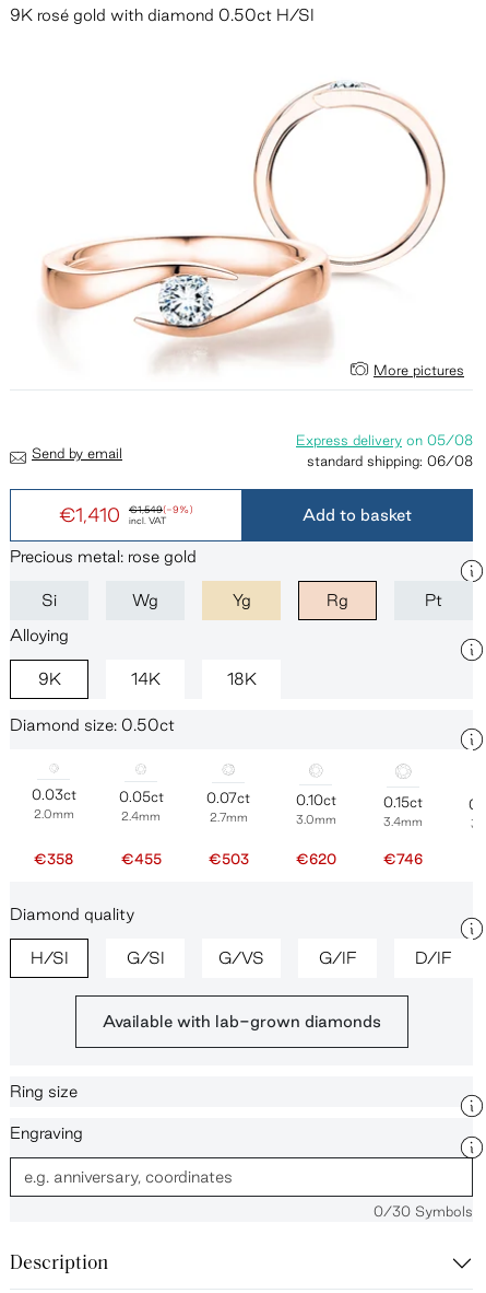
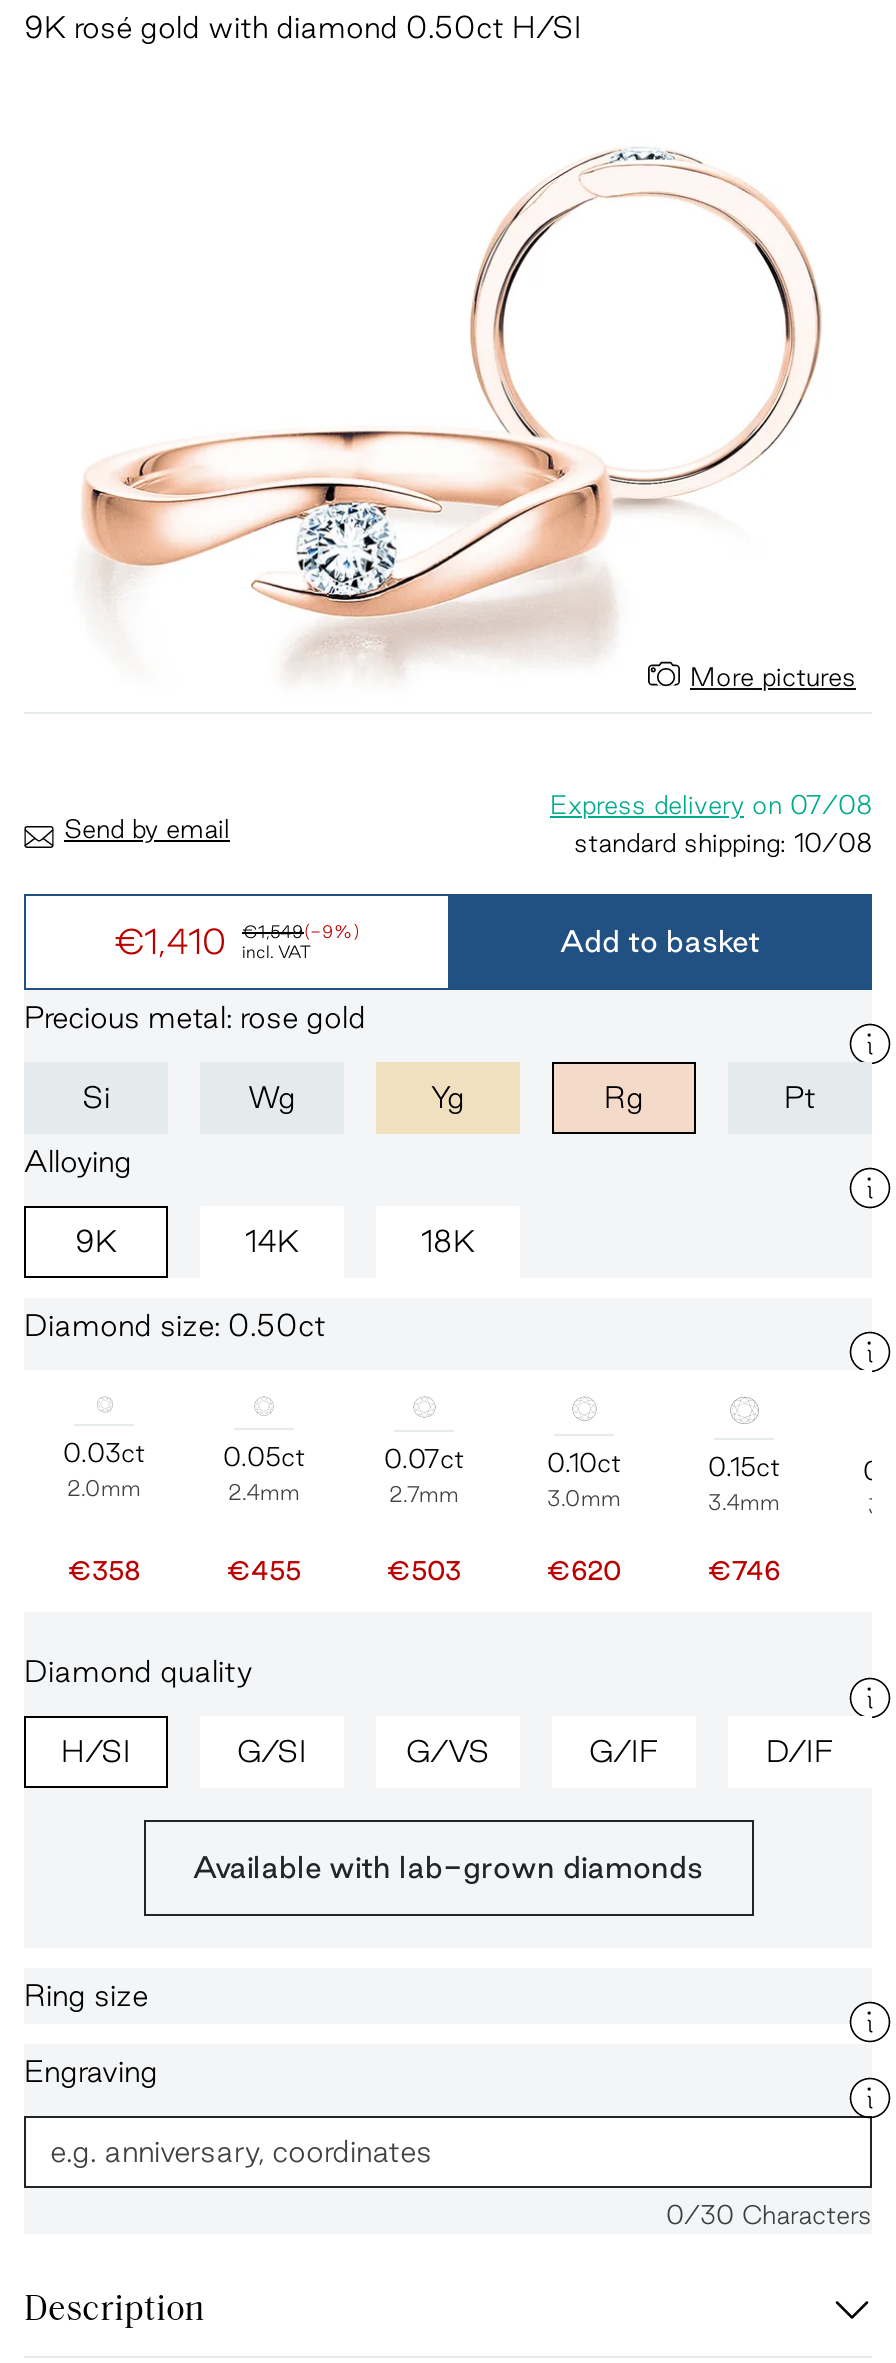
- Express delivery on 05/08
+ Express delivery on 07/08

- standard shipping: 06/08
+ standard shipping: 10/08

- 0/30 Symbols
+ 0/30 Characters
